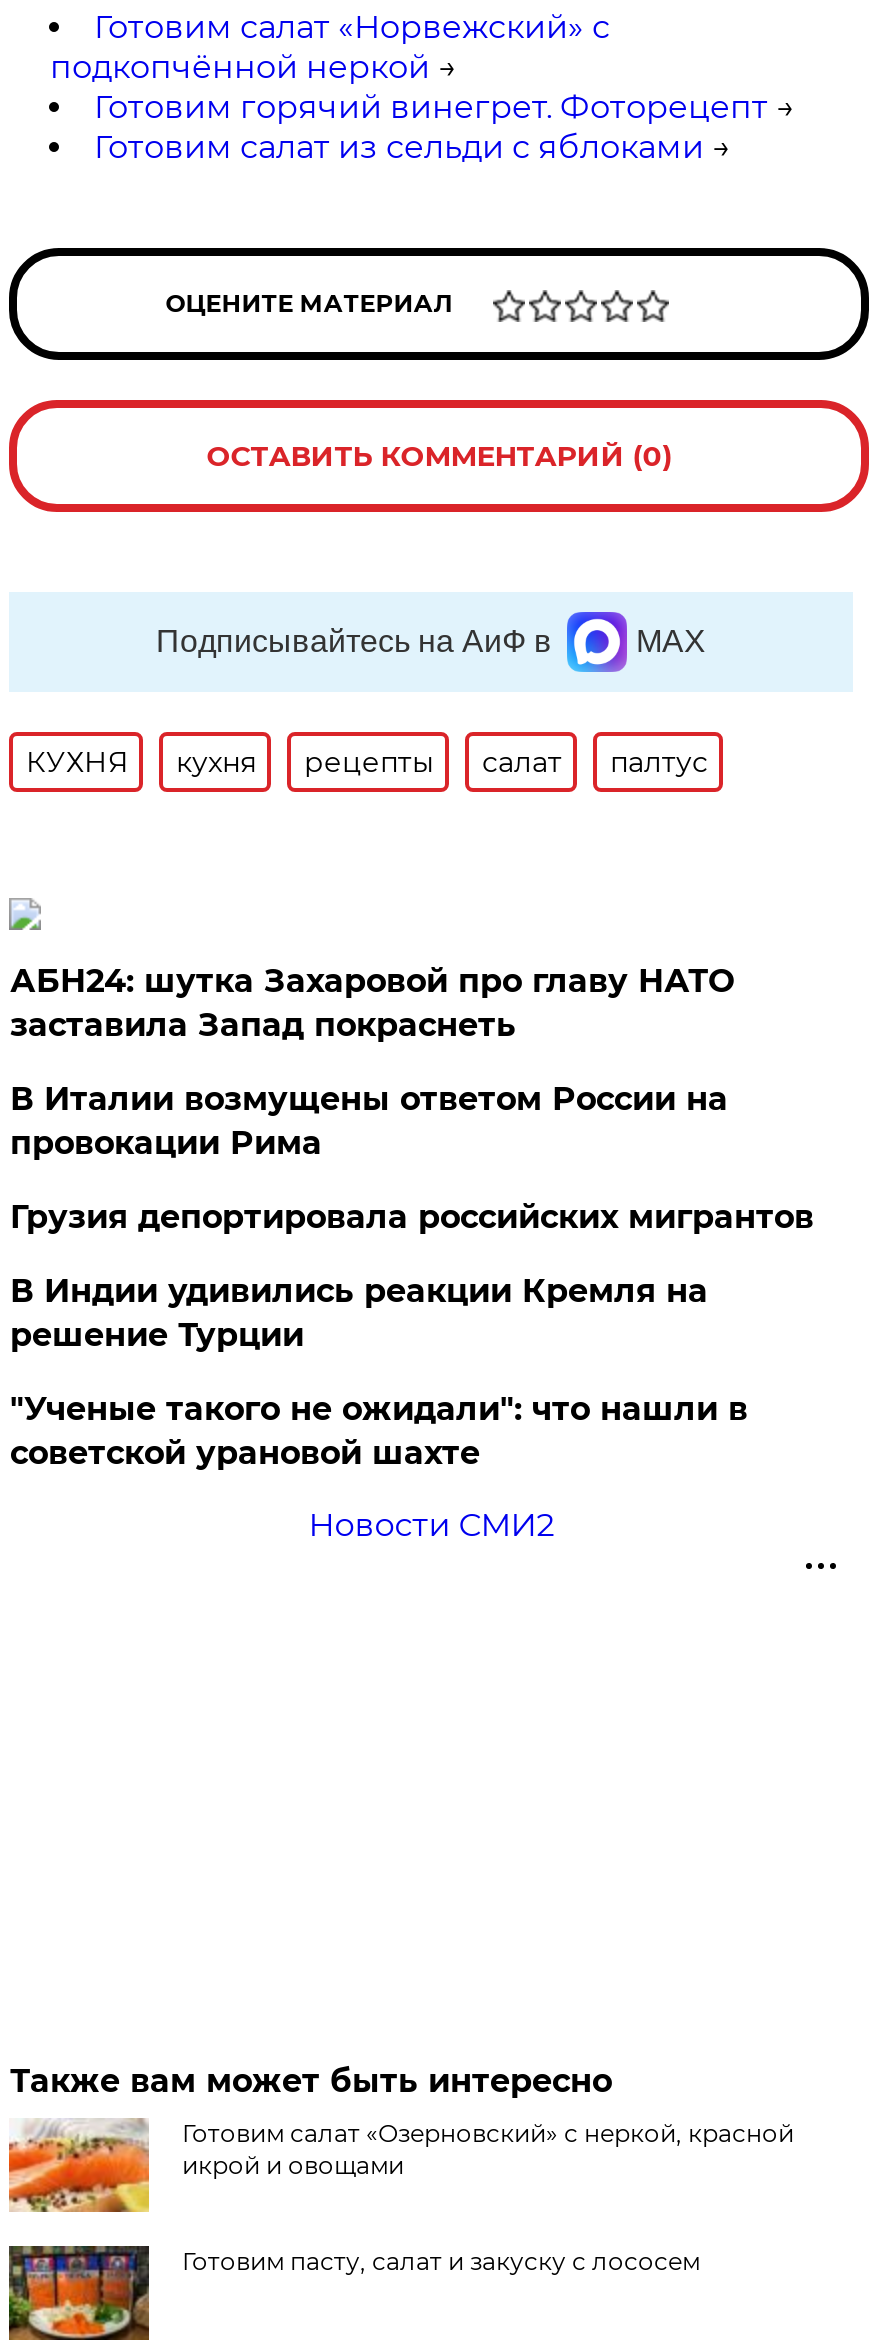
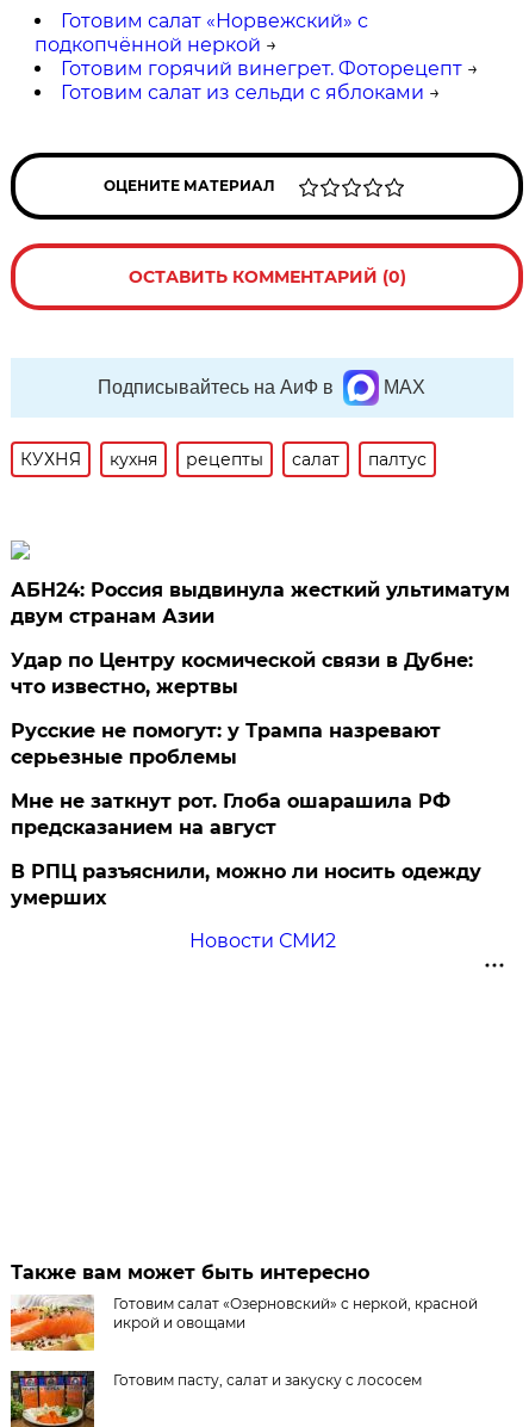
- АБН24: шутка Захаровой про главу НАТО
- заставила Запад покраснеть
+ АБН24: Россия выдвинула жесткий ультиматум
+ двум странам Азии

- В Италии возмущены ответом России на
- провокации Рима
+ Удар по Центру космической связи в Дубне:
+ что известно, жертвы

- Грузия депортировала российских мигрантов
+ Русские не помогут: у Трампа назревают
+ серьезные проблемы

- В Индии удивились реакции Кремля на
- решение Турции
+ Мне не заткнут рот. Глоба ошарашила РФ
+ предсказанием на август

- "Ученые такого не ожидали": что нашли в
- советской урановой шахте
+ В РПЦ разъяснили, можно ли носить одежду
+ умерших
